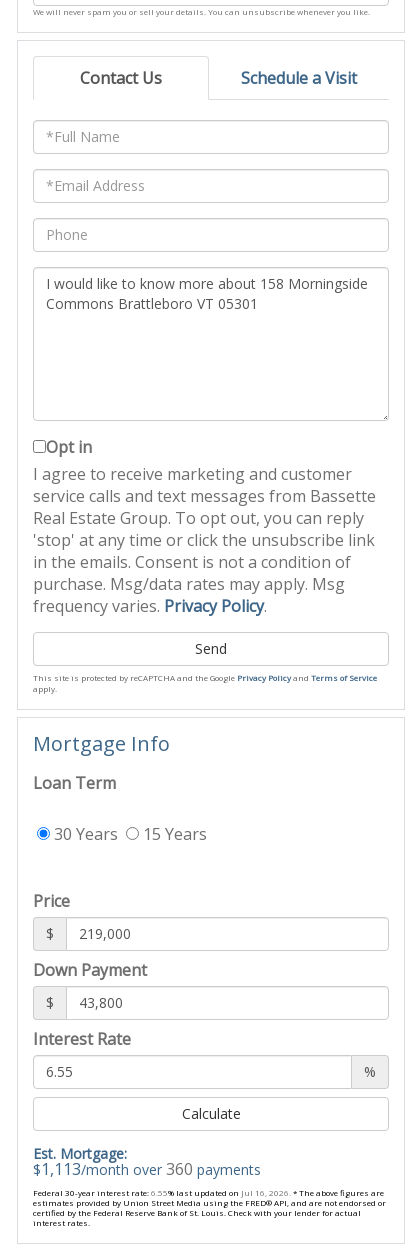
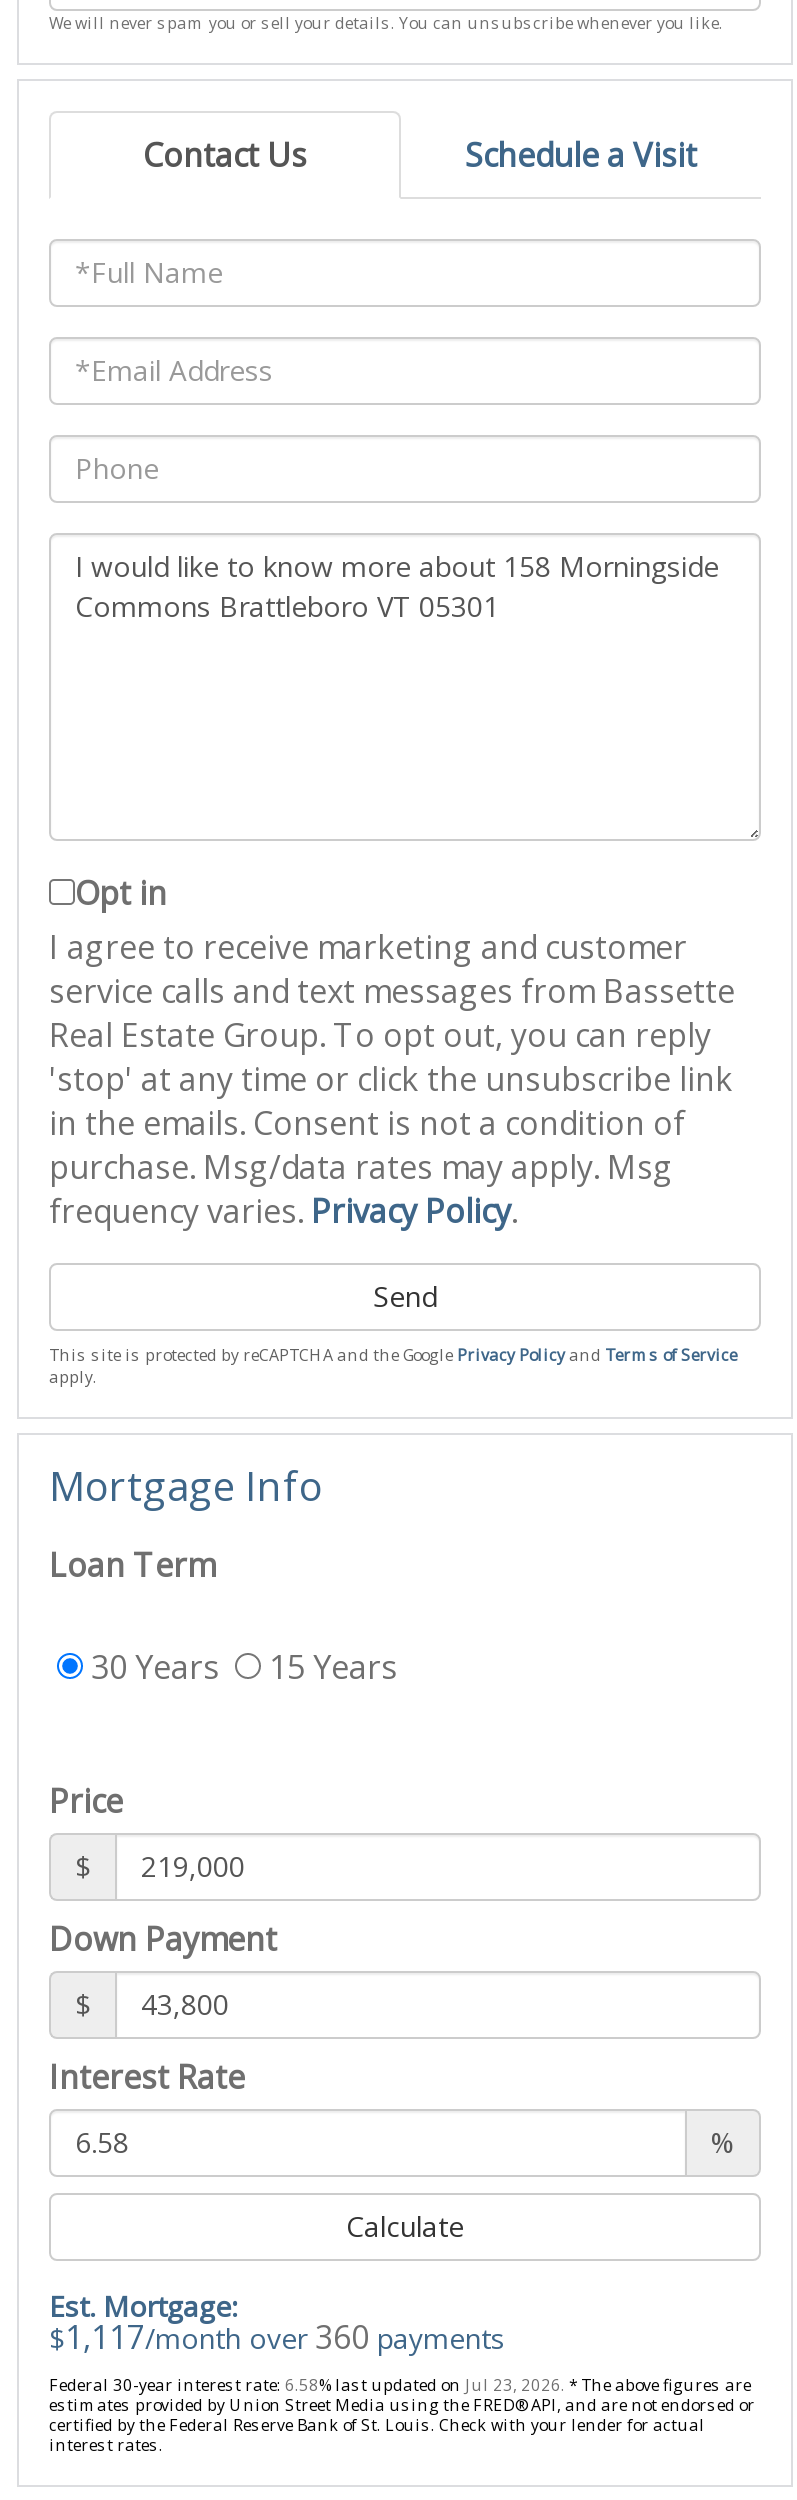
- $1,113/month over 360 payments
+ $1,117/month over 360 payments

- Federal 30-year interest rate: 6.55% last updated on Jul 16, 2026. * The above figures are
+ Federal 30-year interest rate: 6.58% last updated on Jul 23, 2026. * The above figures are
